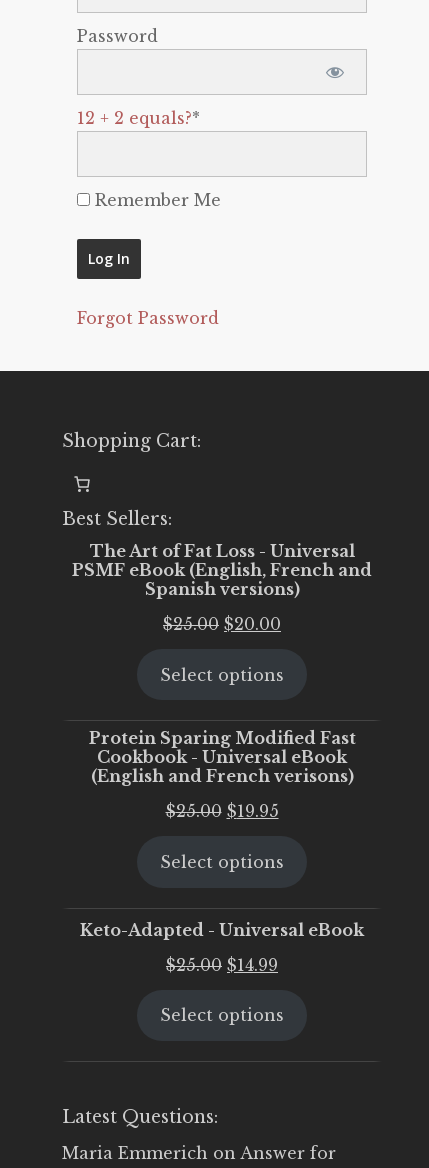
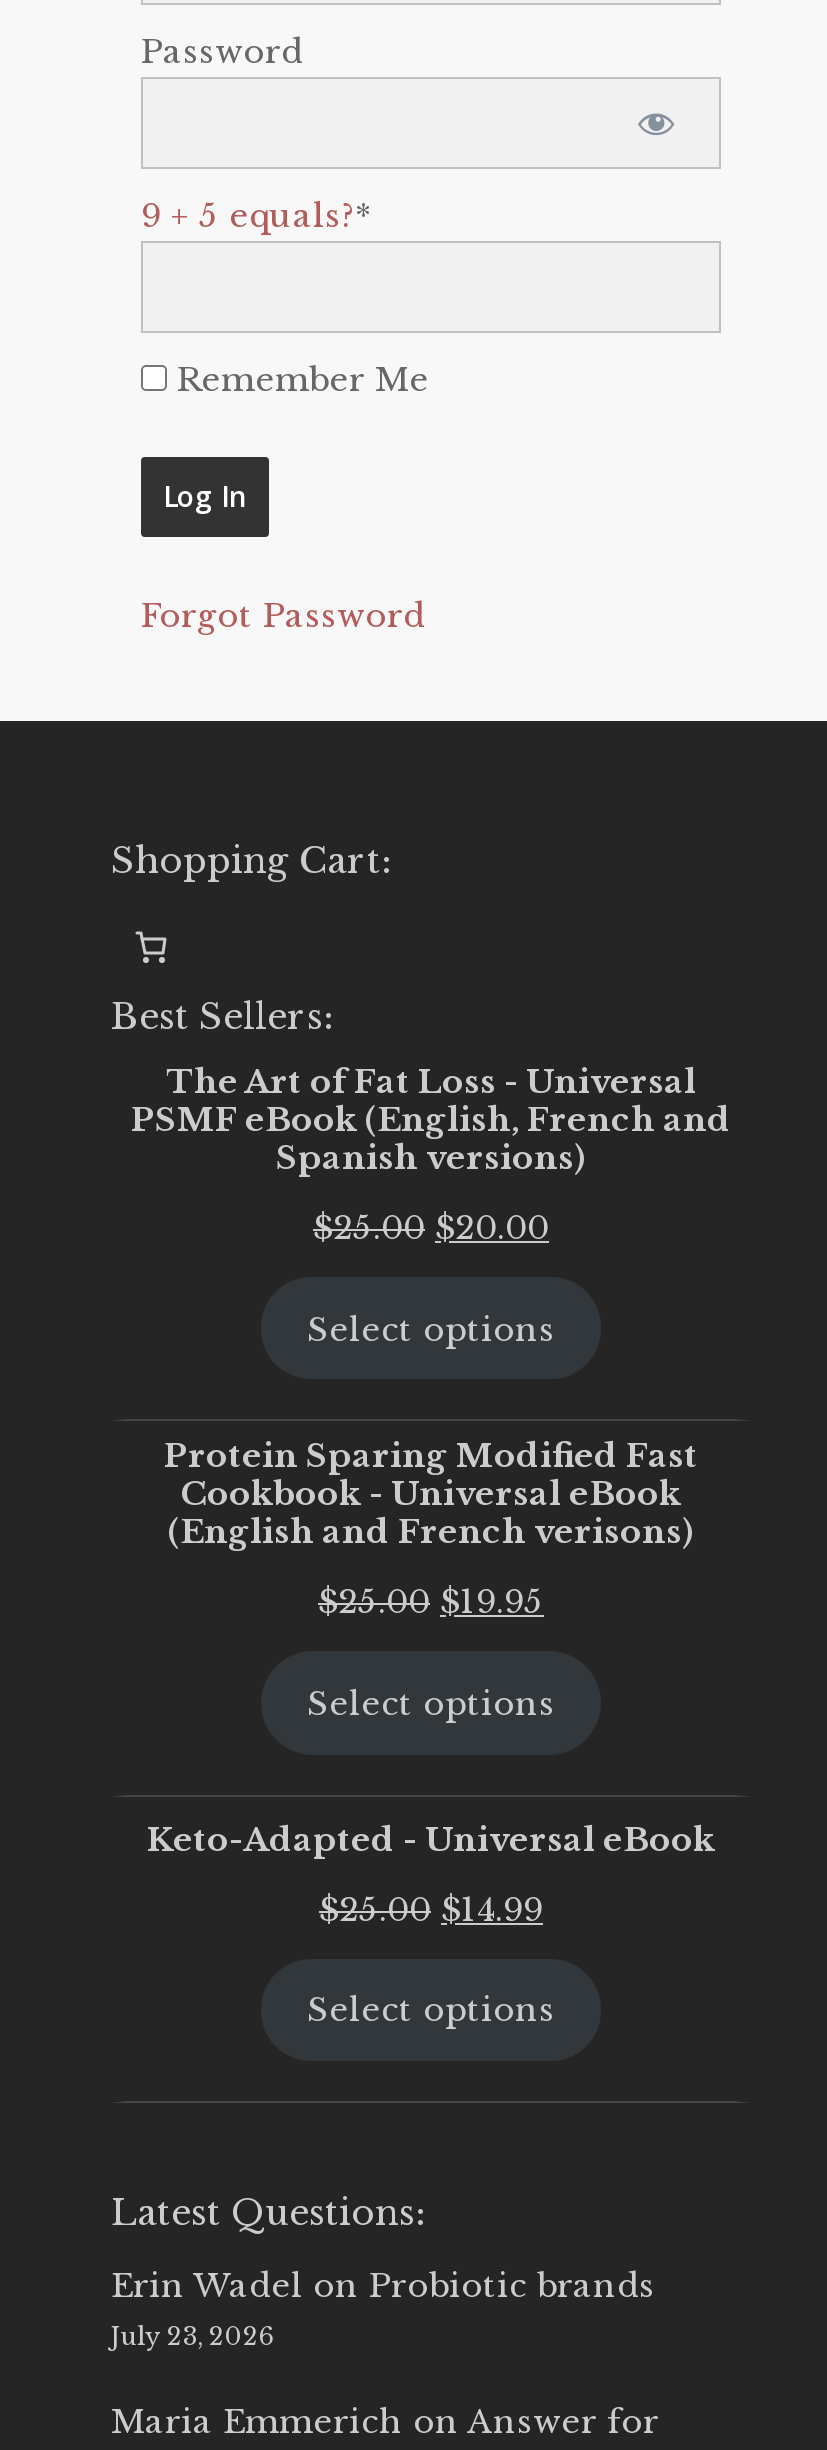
- 12 + 2 equals?*
+ 9 + 5 equals?*

+ Erin Wadel on Probiotic brands
+ July 23, 2026
